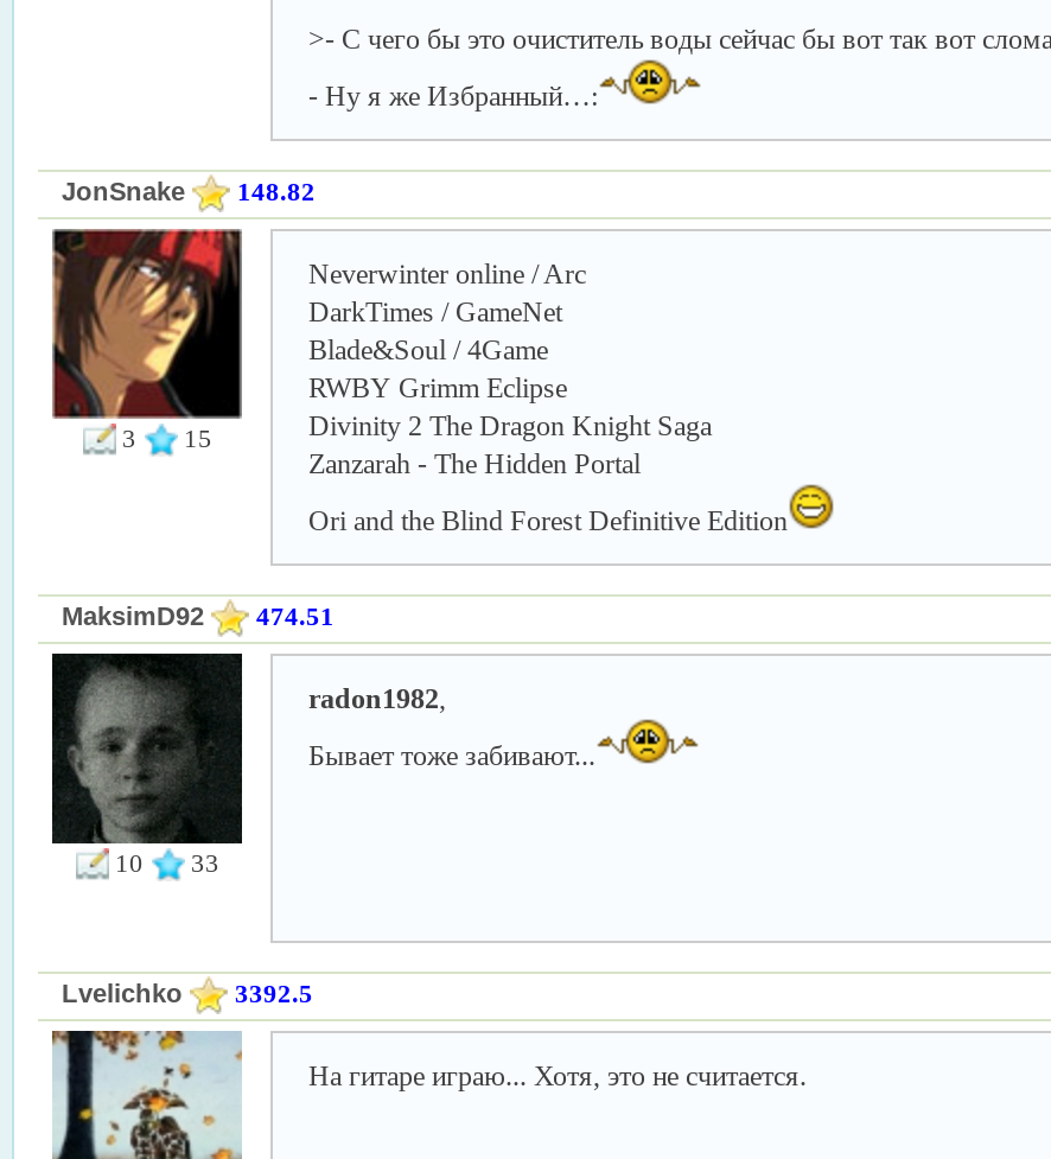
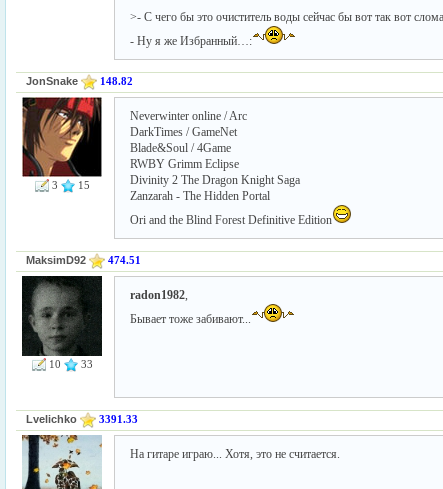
- Lvelichko 3392.5
+ Lvelichko 3391.33
